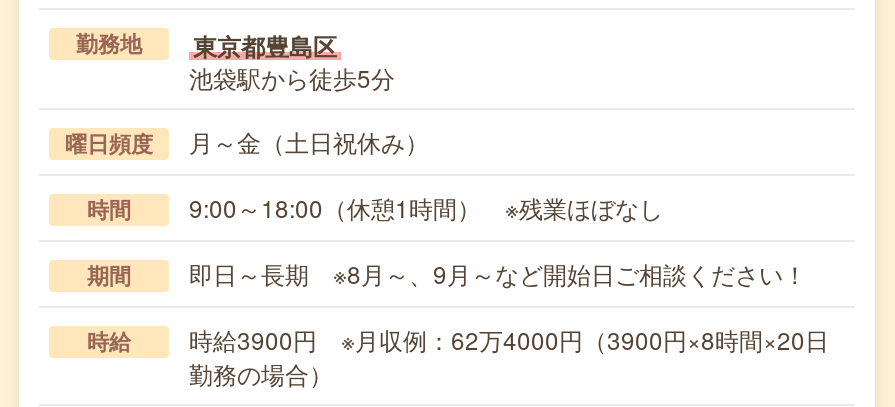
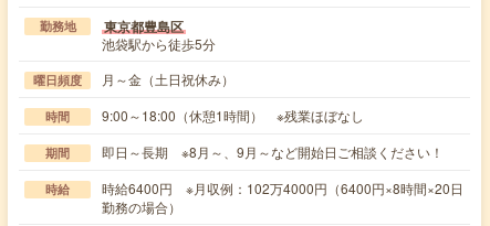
- 時給3900円 ※月収例：62万4000円（3900円×8時間×20日
+ 時給6400円 ※月収例：102万4000円（6400円×8時間×20日
